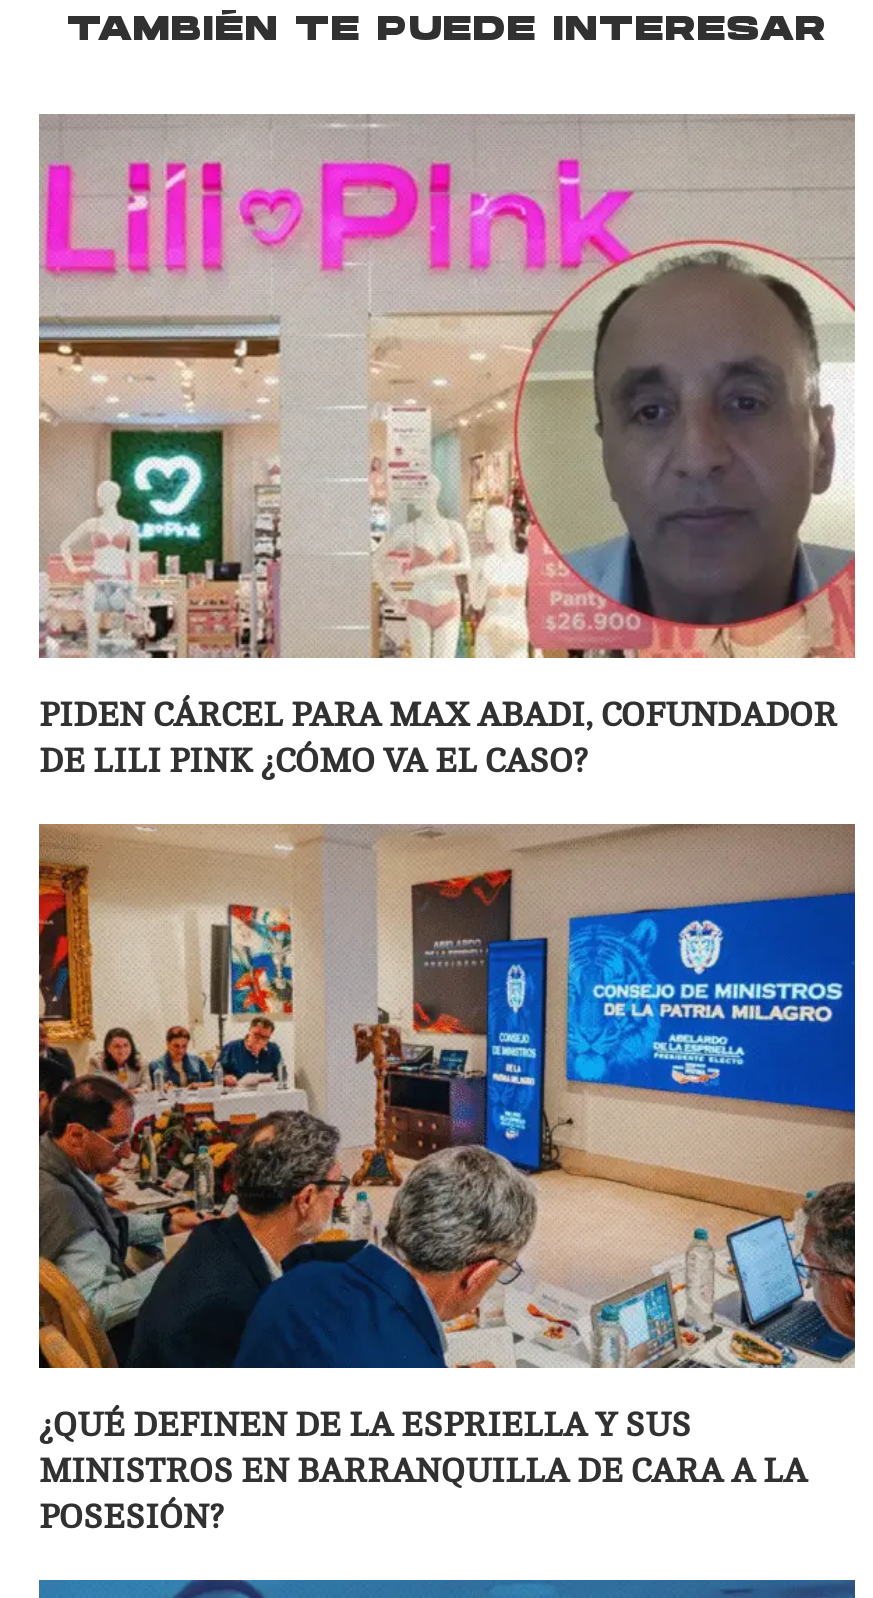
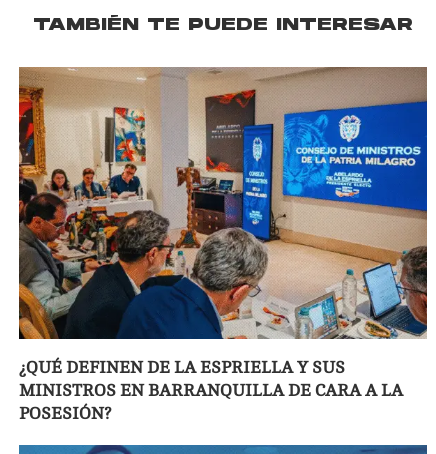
- [image]
- PIDEN CÁRCEL PARA MAX ABADI, COFUNDADOR
- DE LILI PINK ¿CÓMO VA EL CASO?
